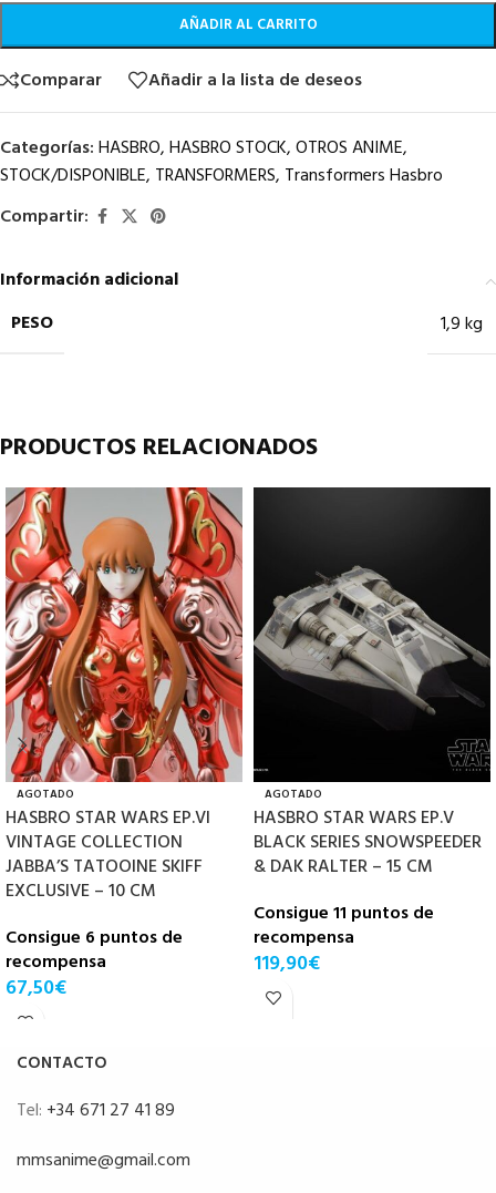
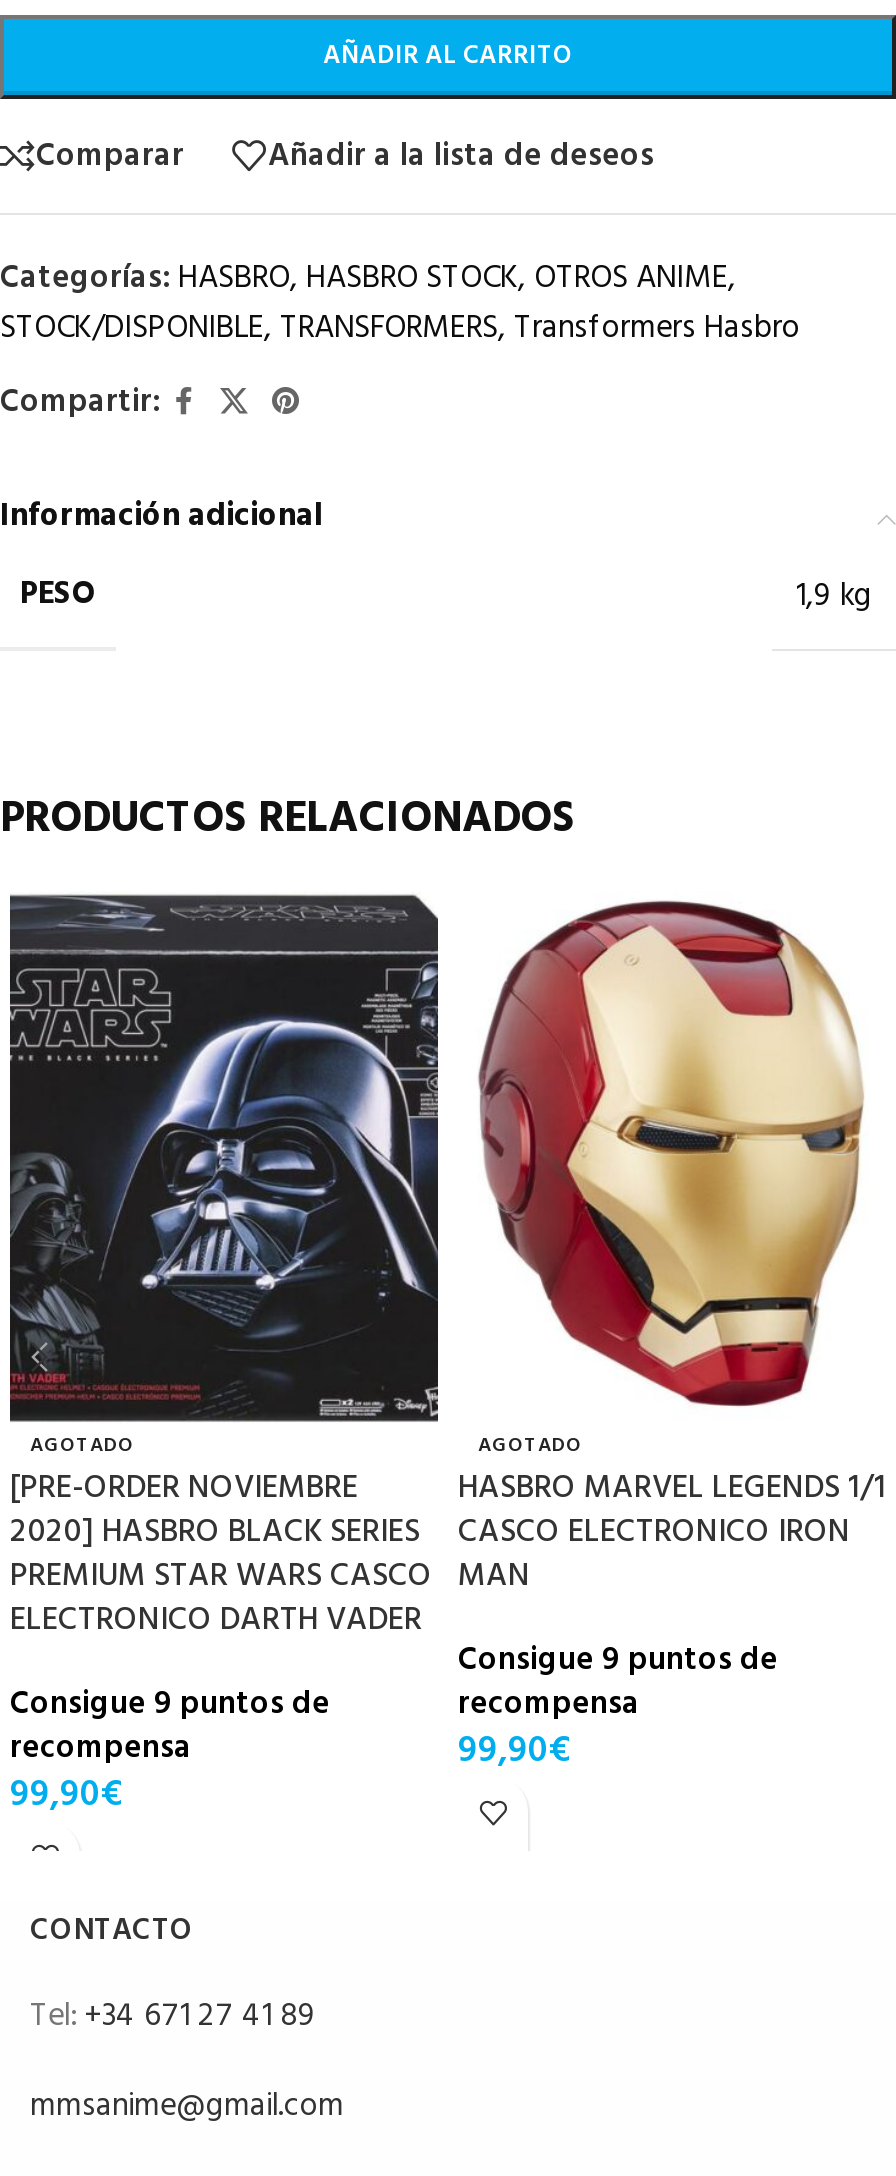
- [image]
- HASBRO STAR WARS EP.VI
- VINTAGE COLLECTION
- JABBA’S TATOOINE SKIFF
- EXCLUSIVE – 10 CM
+ [image]
+ [PRE-ORDER NOVIEMBRE
+ 2020] HASBRO BLACK SERIES
+ PREMIUM STAR WARS CASCO
+ ELECTRONICO DARTH VADER

- [image]
- HASBRO STAR WARS EP.V
- BLACK SERIES SNOWSPEEDER
- & DAK RALTER – 15 CM
+ [image]
+ HASBRO MARVEL LEGENDS 1/1
+ CASCO ELECTRONICO IRON
+ MAN

- Consigue 11 puntos de
+ Consigue 9 puntos de

- Consigue 6 puntos de
+ Consigue 9 puntos de

- 119,90€
+ 99,90€

- 67,50€
+ 99,90€
